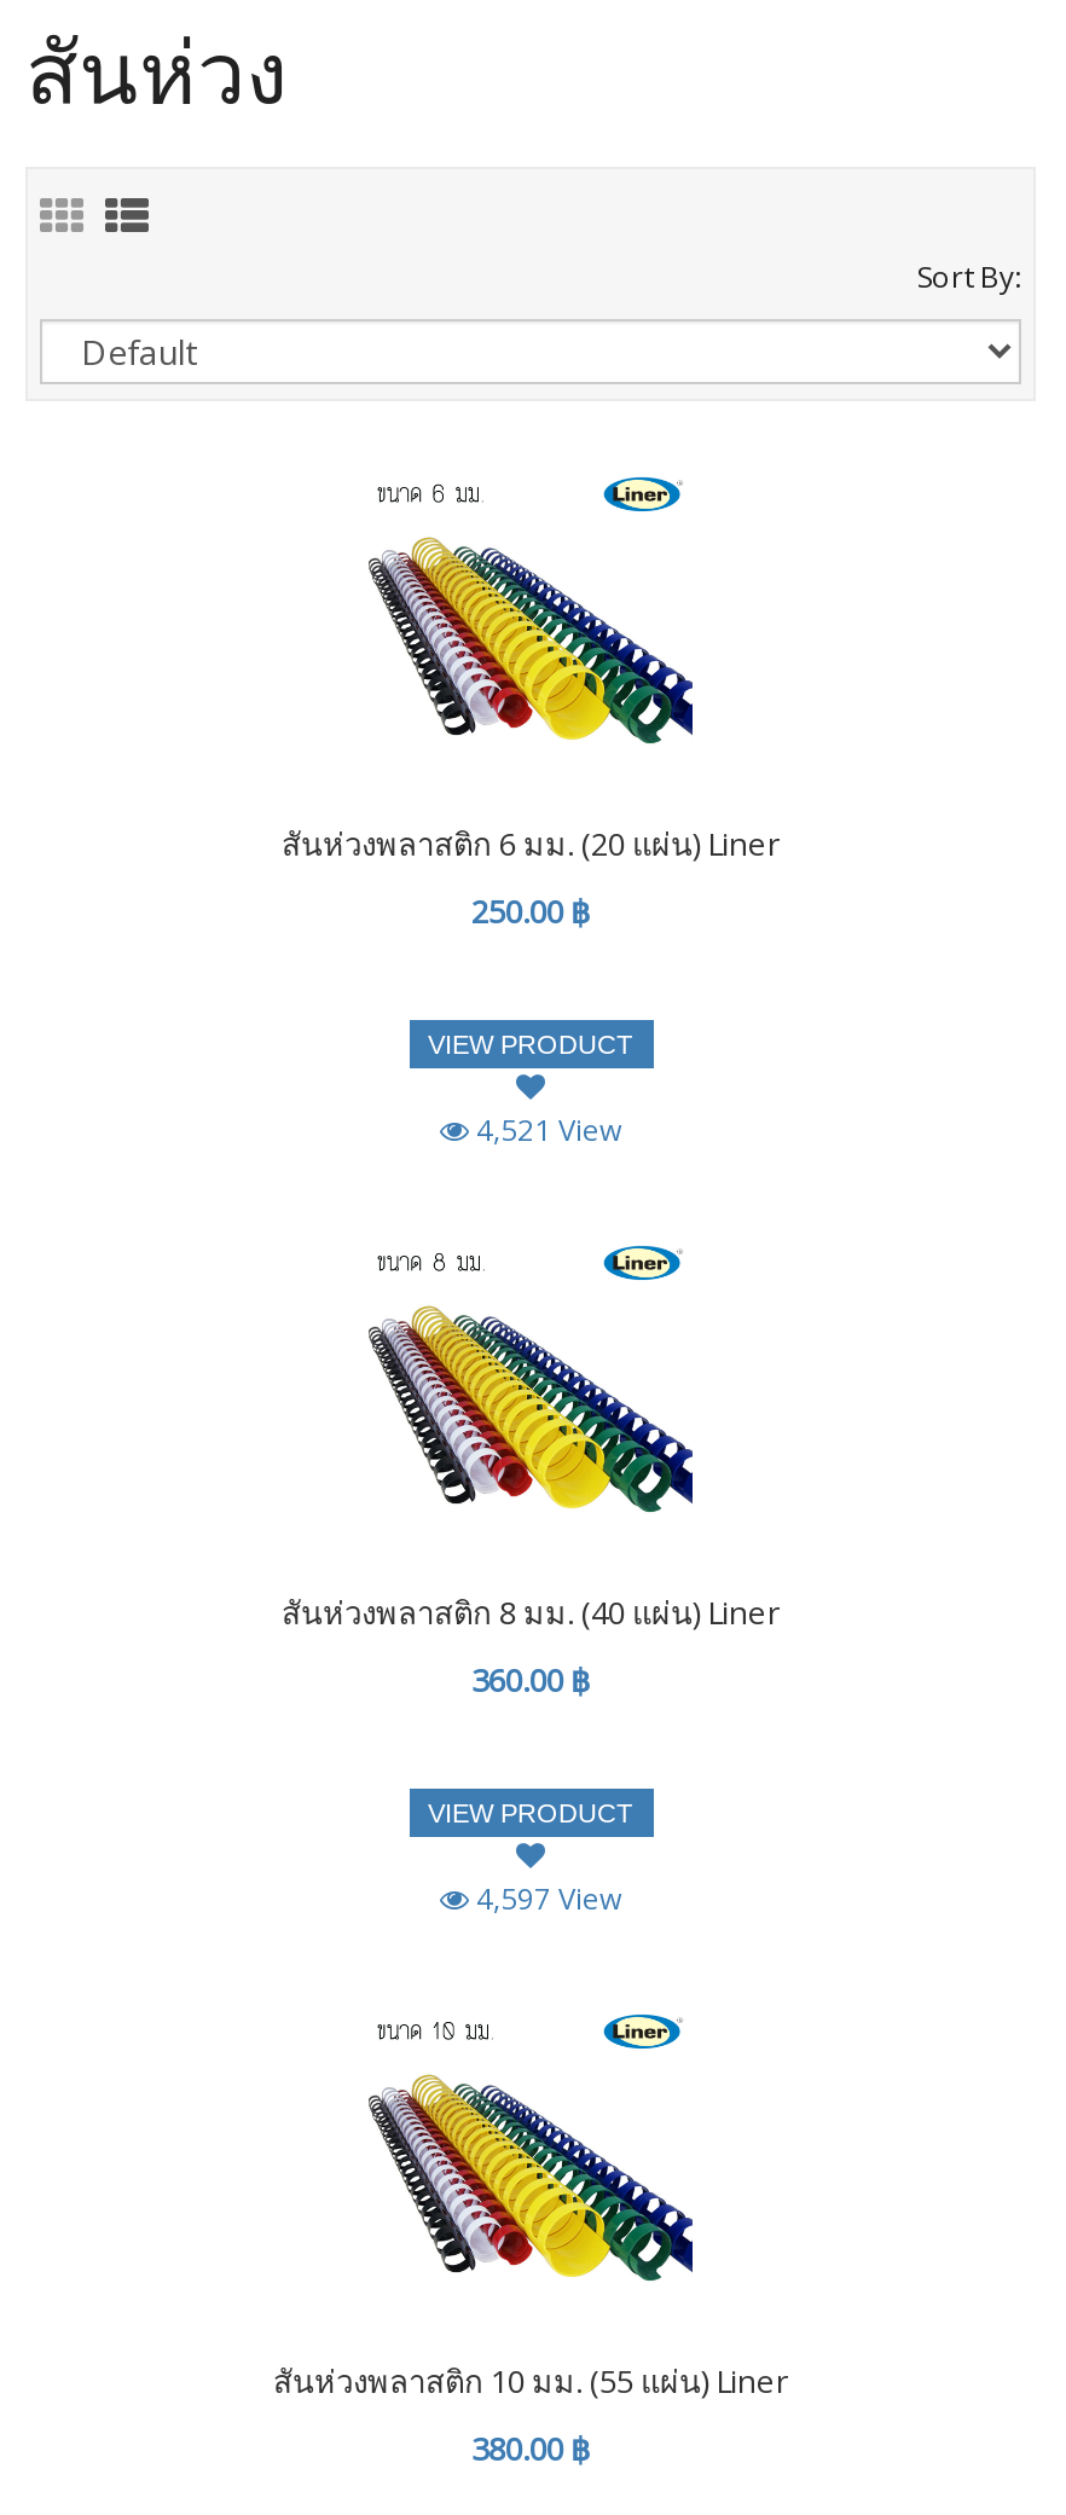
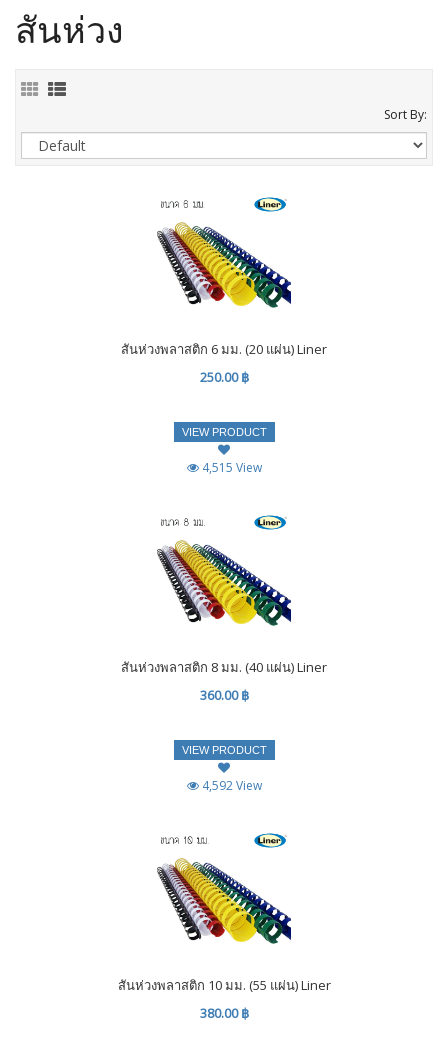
- 4,521 View
+ 4,515 View

- 4,597 View
+ 4,592 View
